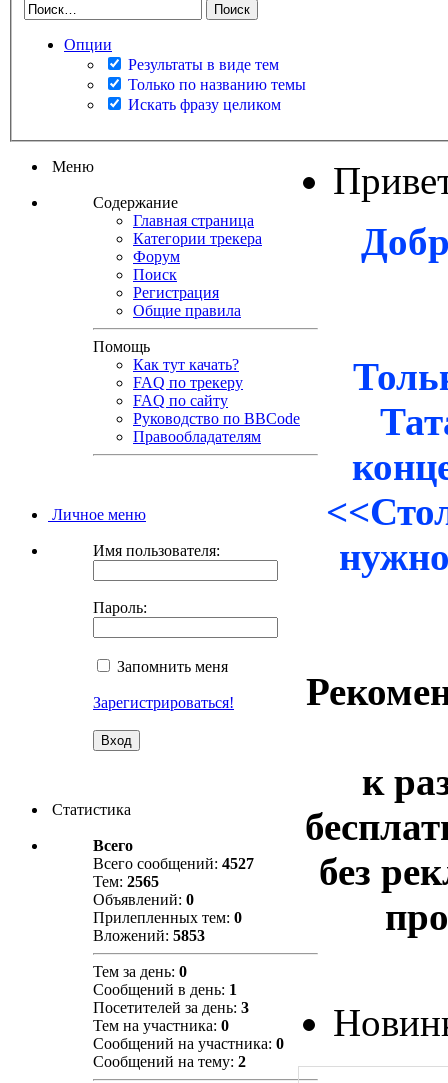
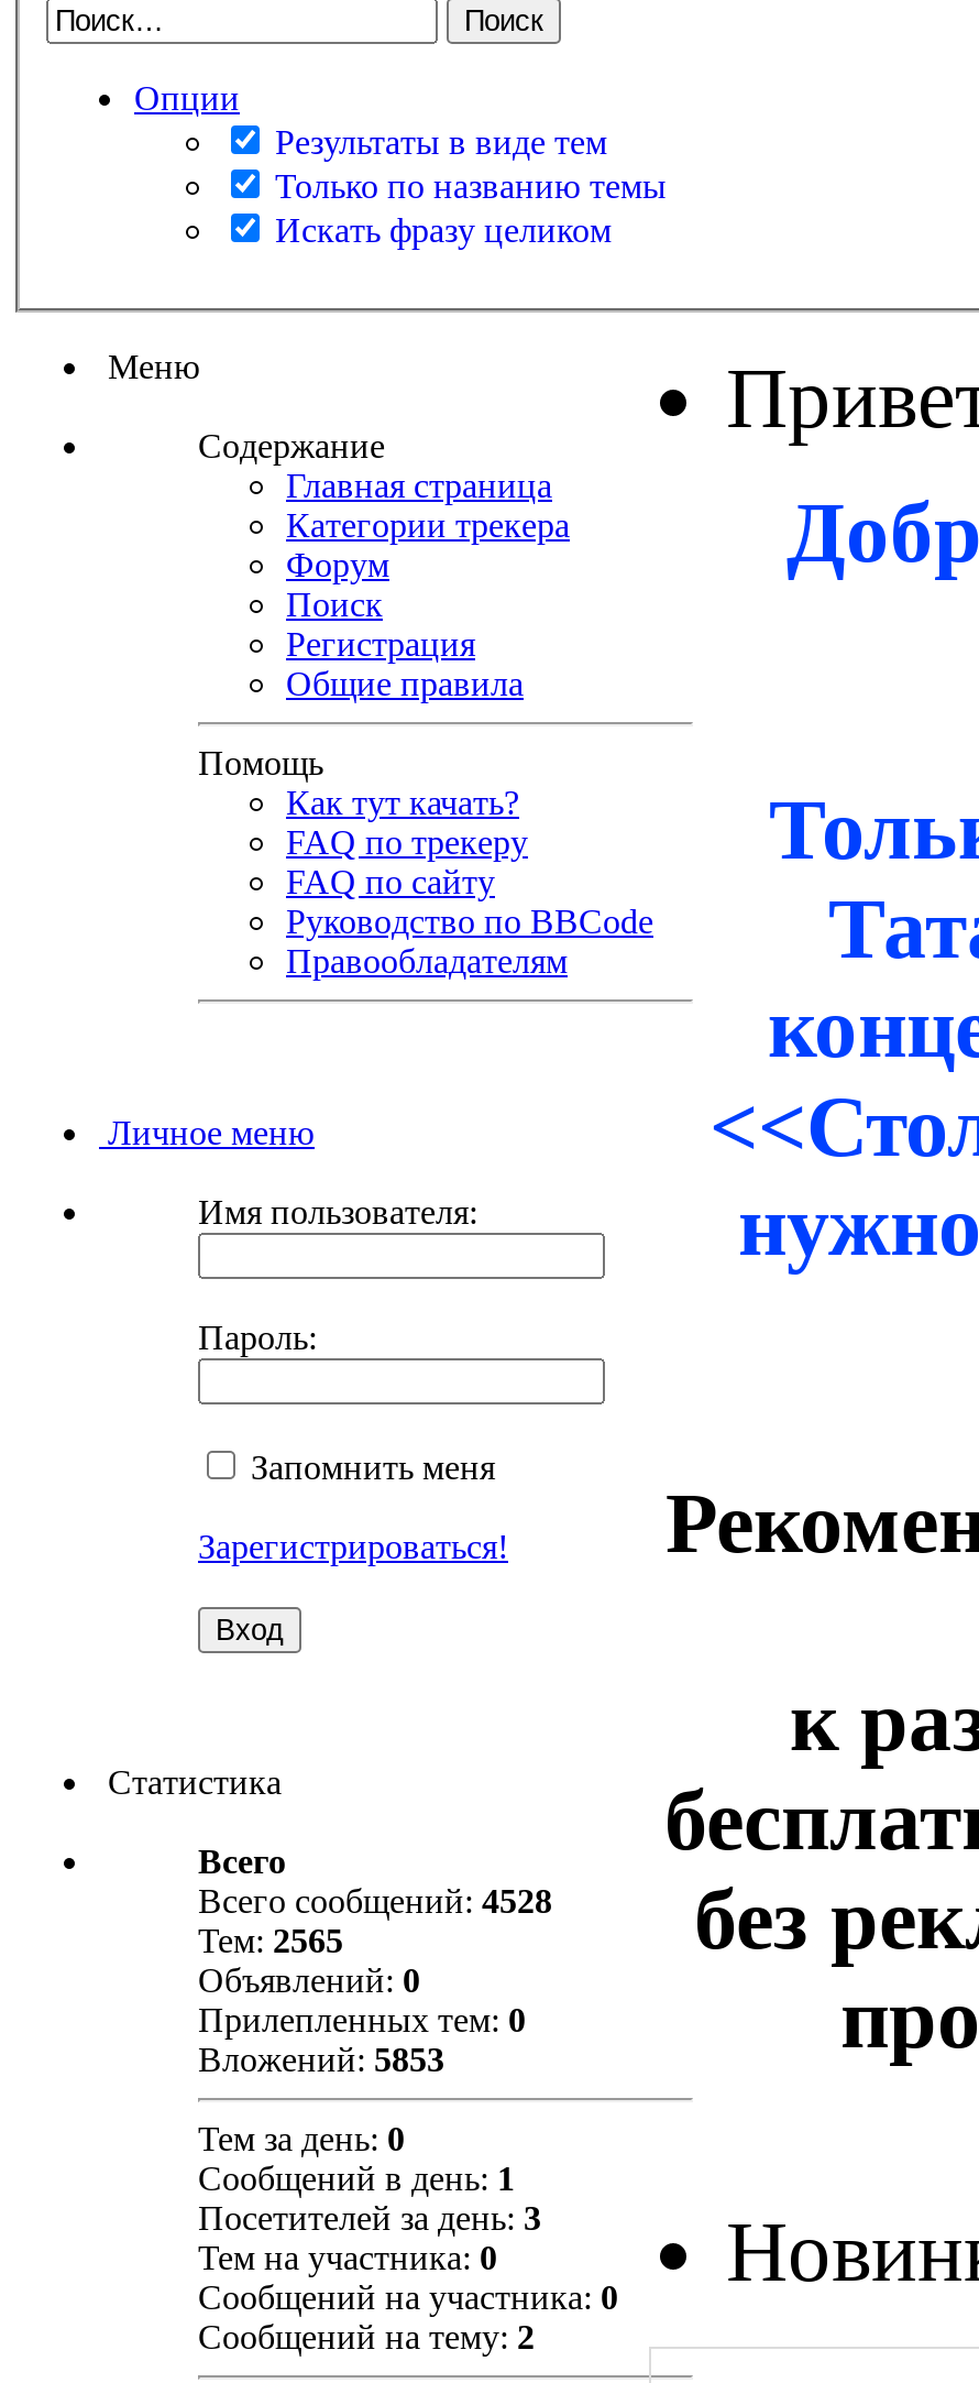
- Всего сообщений: 4527
+ Всего сообщений: 4528
